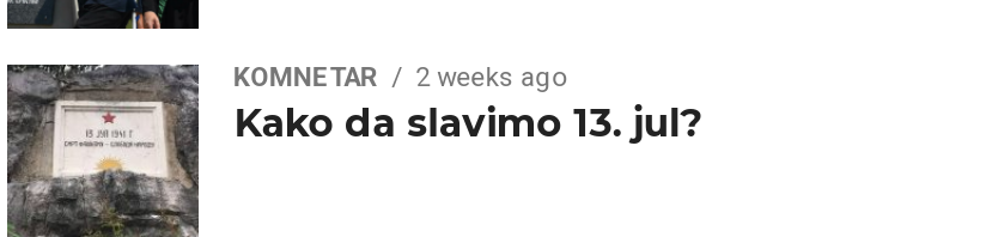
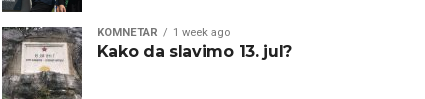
- KOMNETAR 2 weeks ago
+ KOMNETAR 1 week ago
